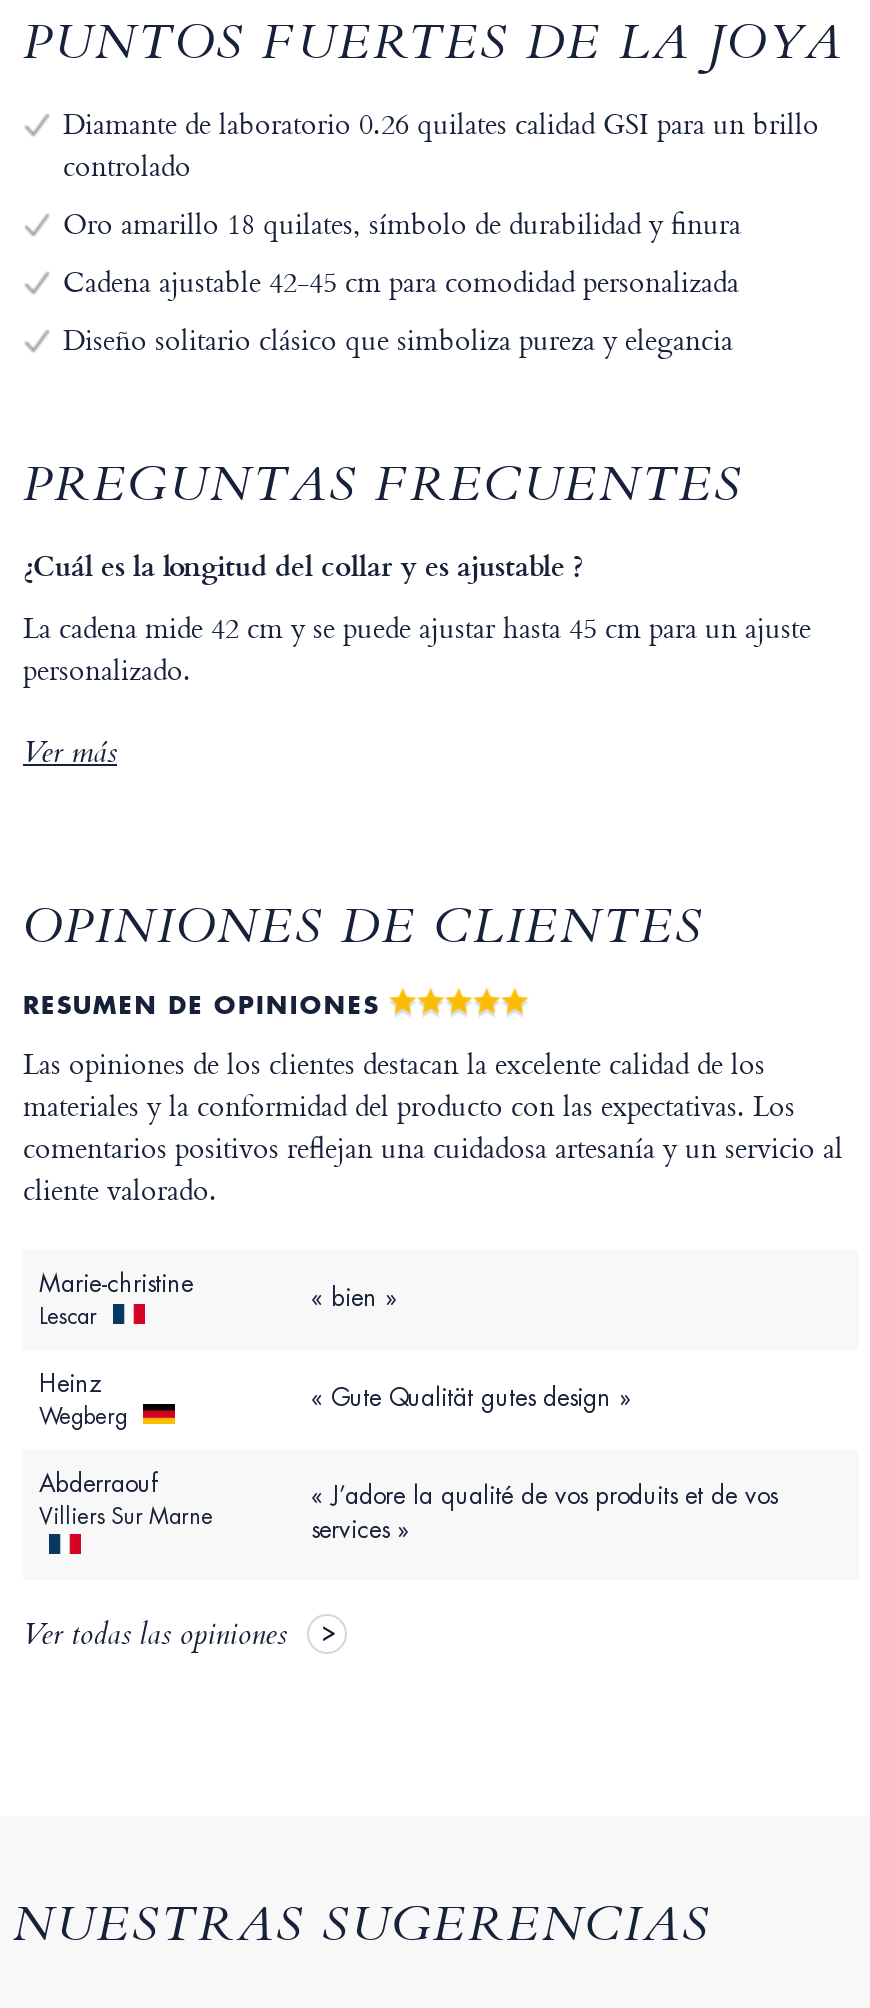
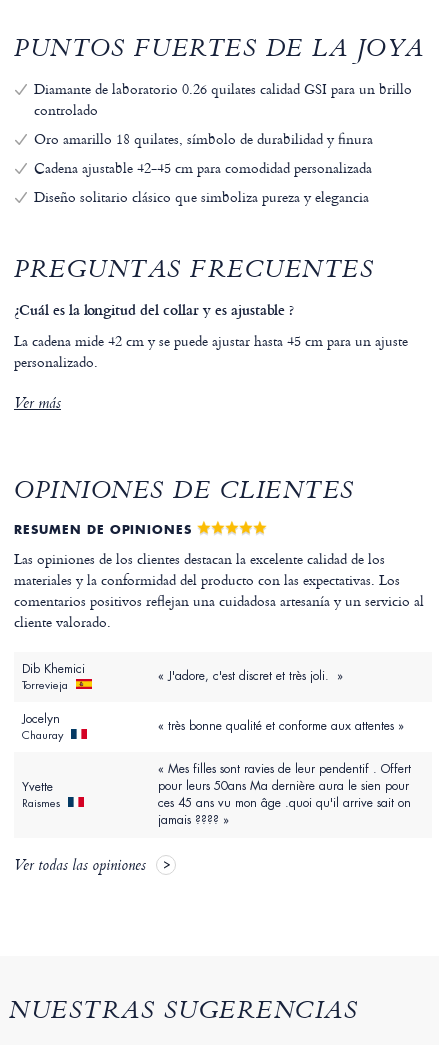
- Marie-christine
- Lescar
+ Dib Khemici
+ Torrevieja

- « bien »
+ « J'adore, c'est discret et très joli. »

- Heinz
- Wegberg
+ Jocelyn
+ Chauray

- « Gute Qualität gutes design »
+ « très bonne qualité et conforme aux attentes »

- Abderraouf
- Villiers Sur Marne
+ Yvette
+ Raismes

- « J’adore la qualité de vos produits et de vos
- services »
+ « Mes filles sont ravies de leur pendentif . Offert
+ pour leurs 50ans Ma dernière aura le sien pour
+ ces 45 ans vu mon âge .quoi qu'il arrive sait on
+ jamais ???? »
